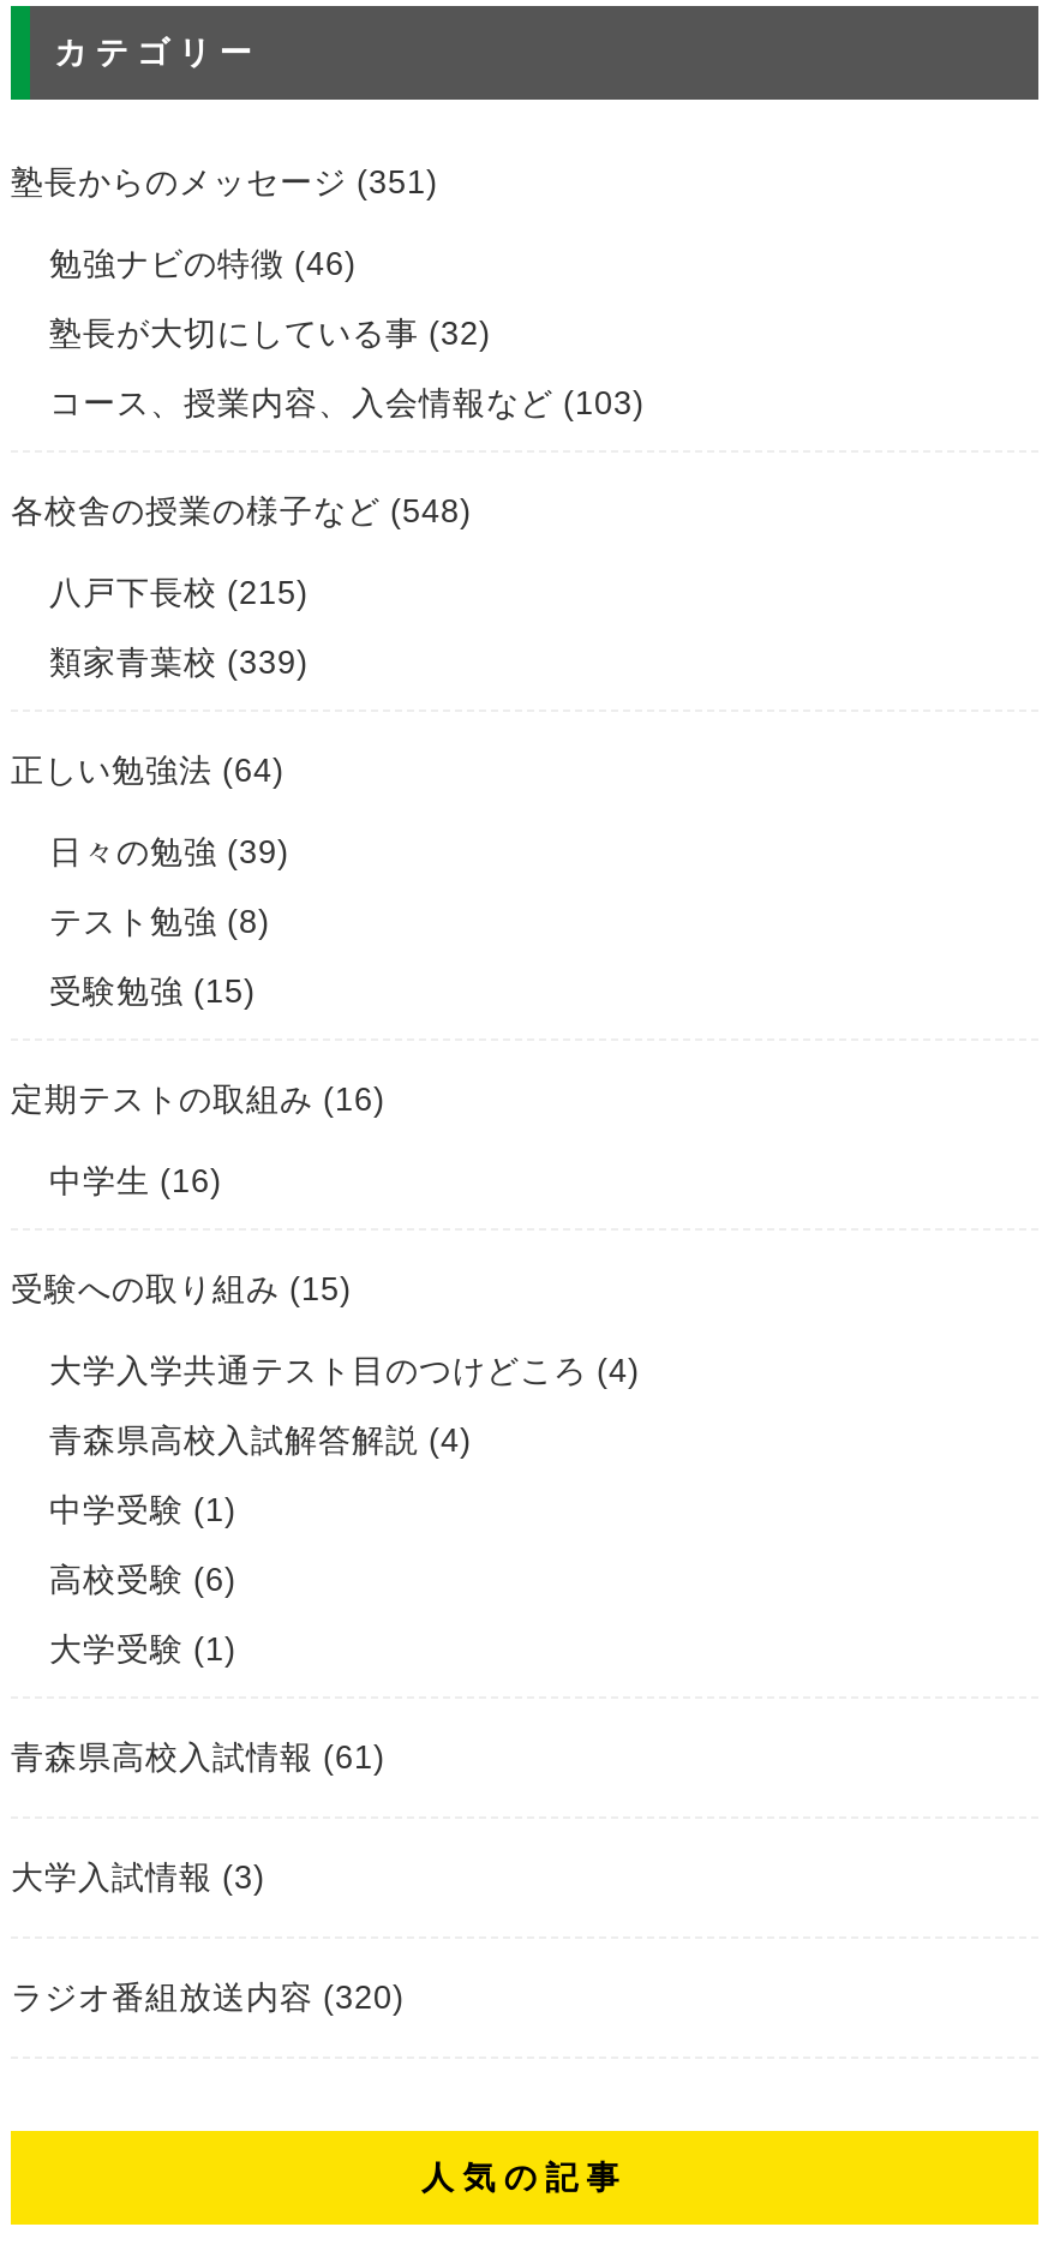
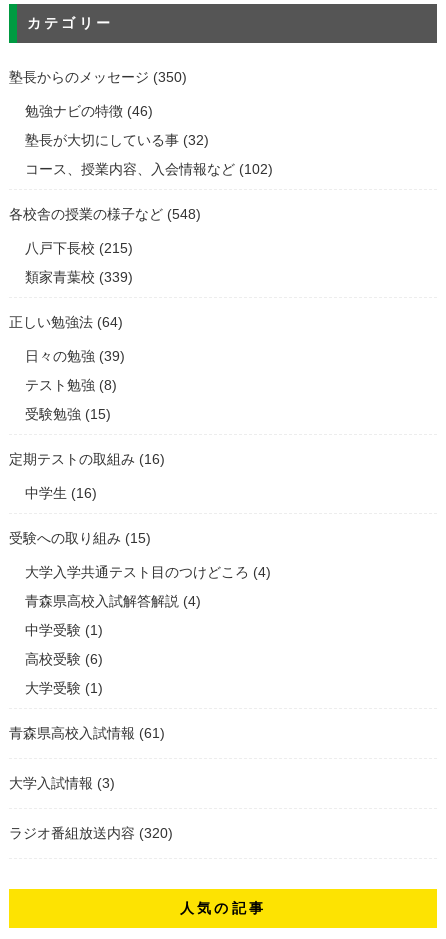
- 塾長からのメッセージ(351)
+ 塾長からのメッセージ(350)

- コース、授業内容、入会情報など(103)
+ コース、授業内容、入会情報など(102)
